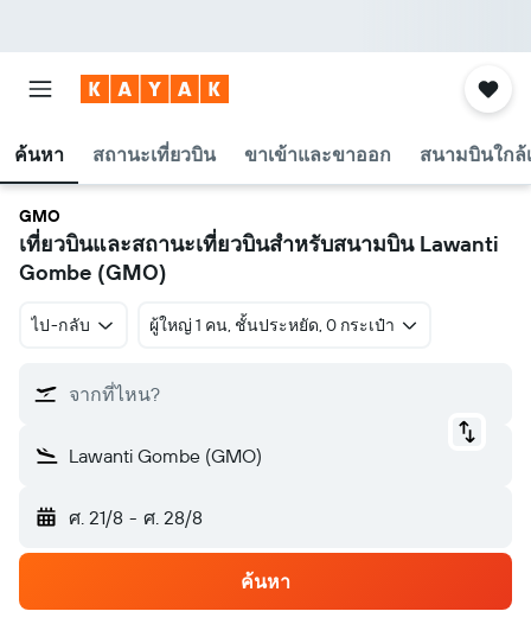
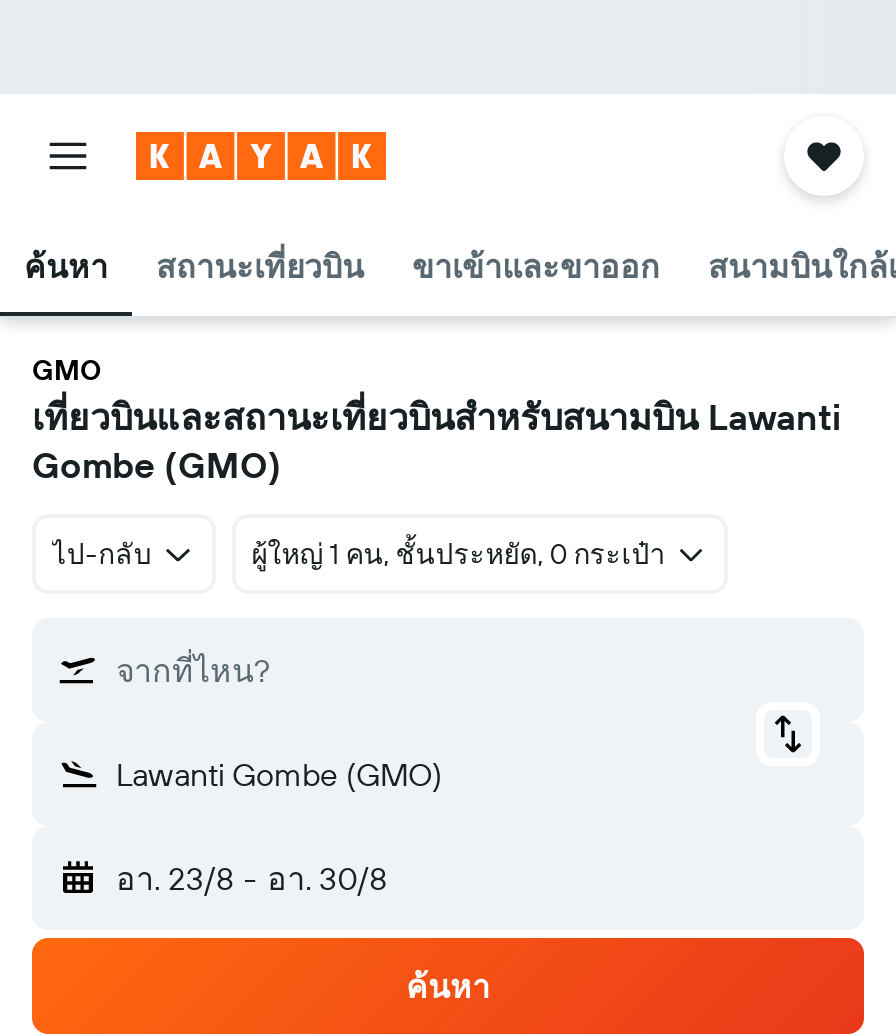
- ศ. 21/8 - ศ. 28/8
+ อา. 23/8 - อา. 30/8
